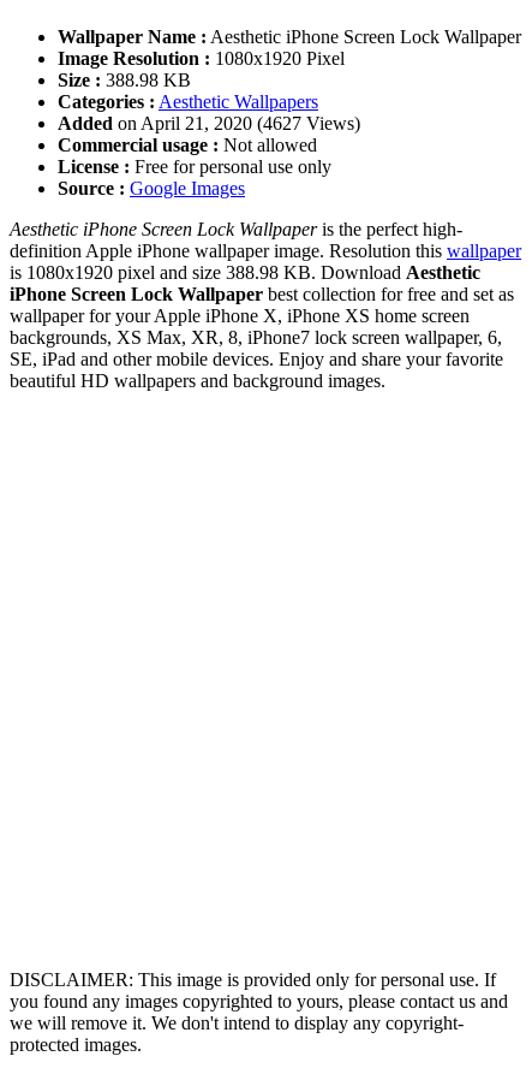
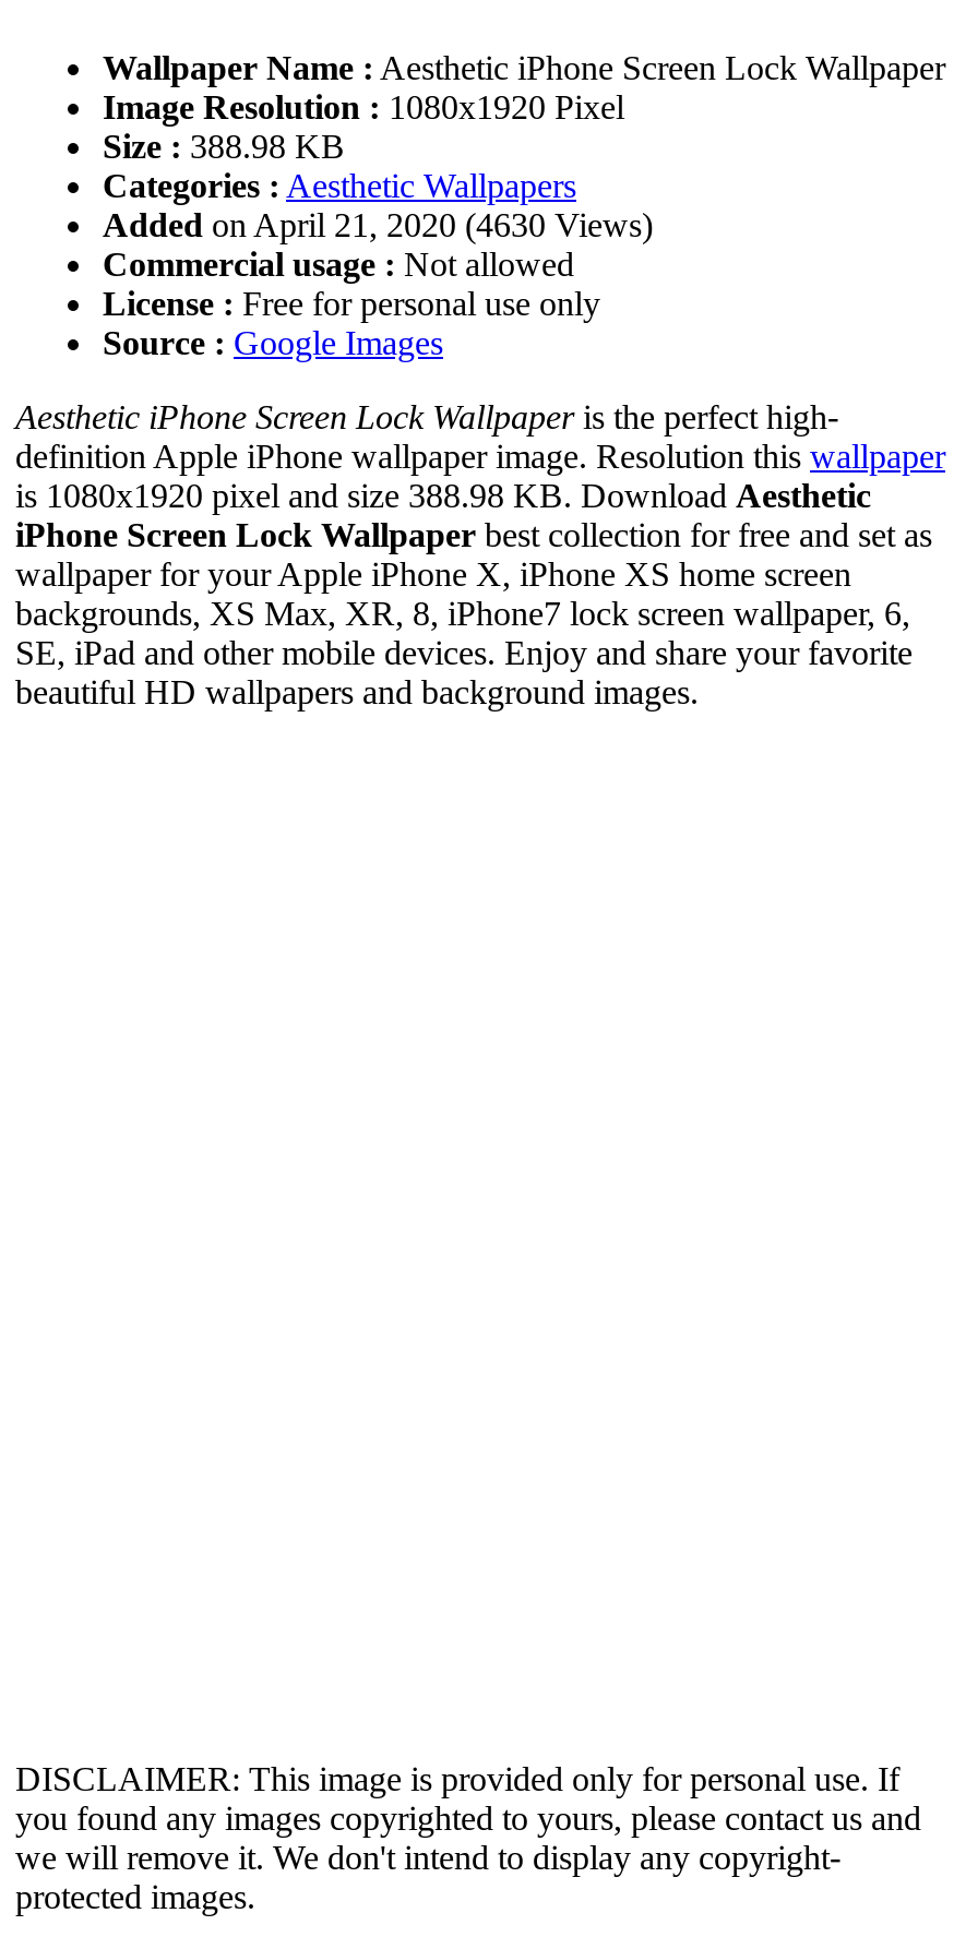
- Added on April 21, 2020 (4627 Views)
+ Added on April 21, 2020 (4630 Views)
